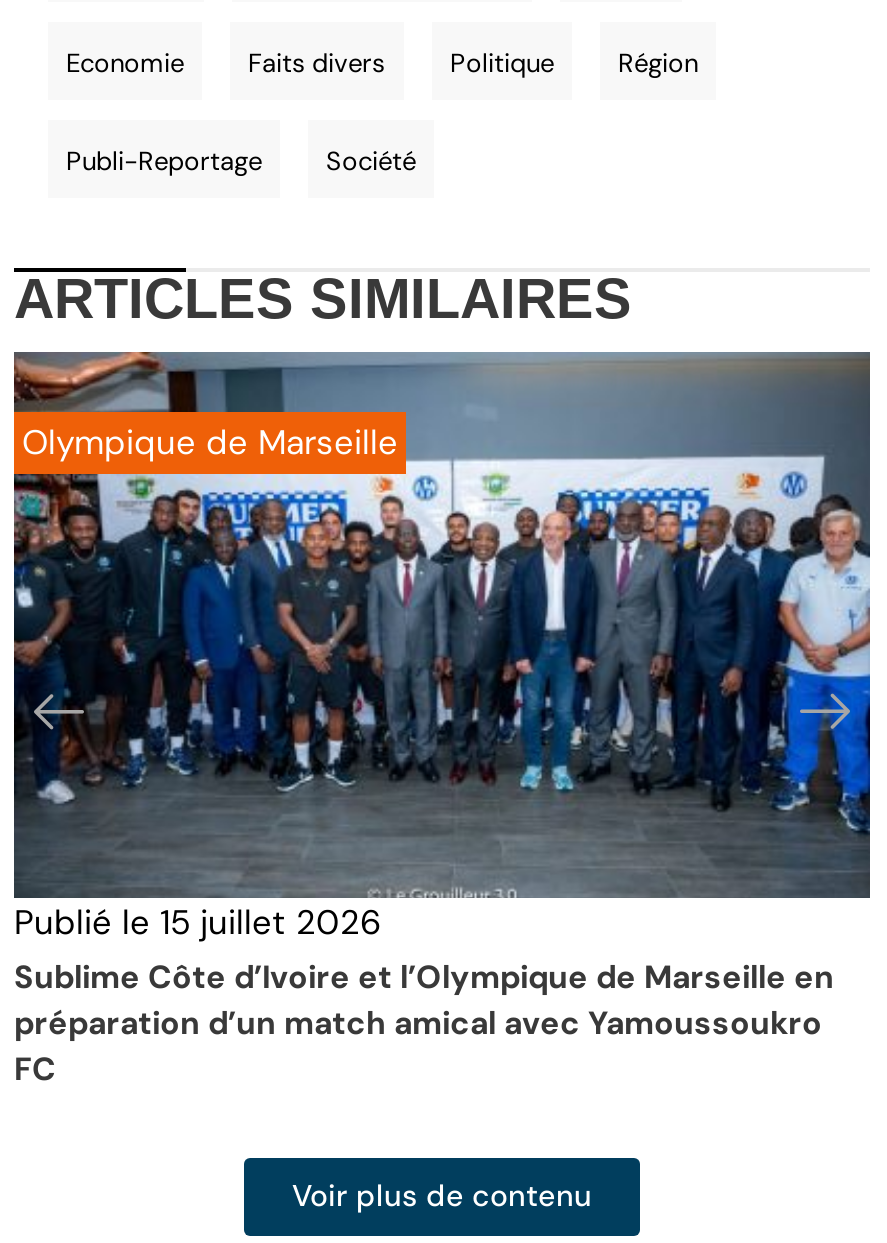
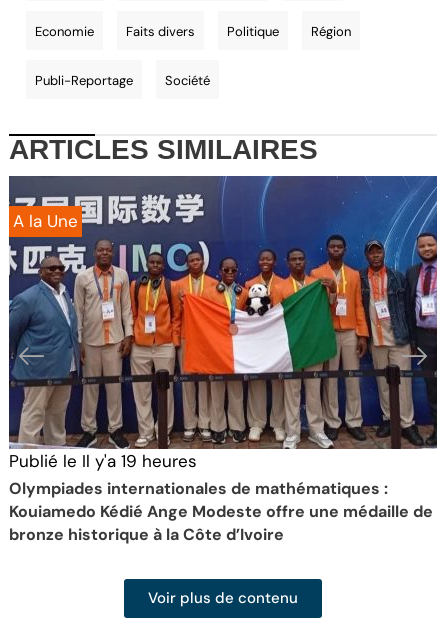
- [image]
- Olympique de Marseille
+ [image]
+ A la Une

- Publié le15 juillet 2026
- Sublime Côte d’Ivoire et l’Olympique de Marseille en
- préparation d’un match amical avec Yamoussoukro
- FC
+ Publié leIl y'a 19 heures
+ Olympiades internationales de mathématiques :
+ Kouiamedo Kédié Ange Modeste offre une médaille de
+ bronze historique à la Côte d’Ivoire
